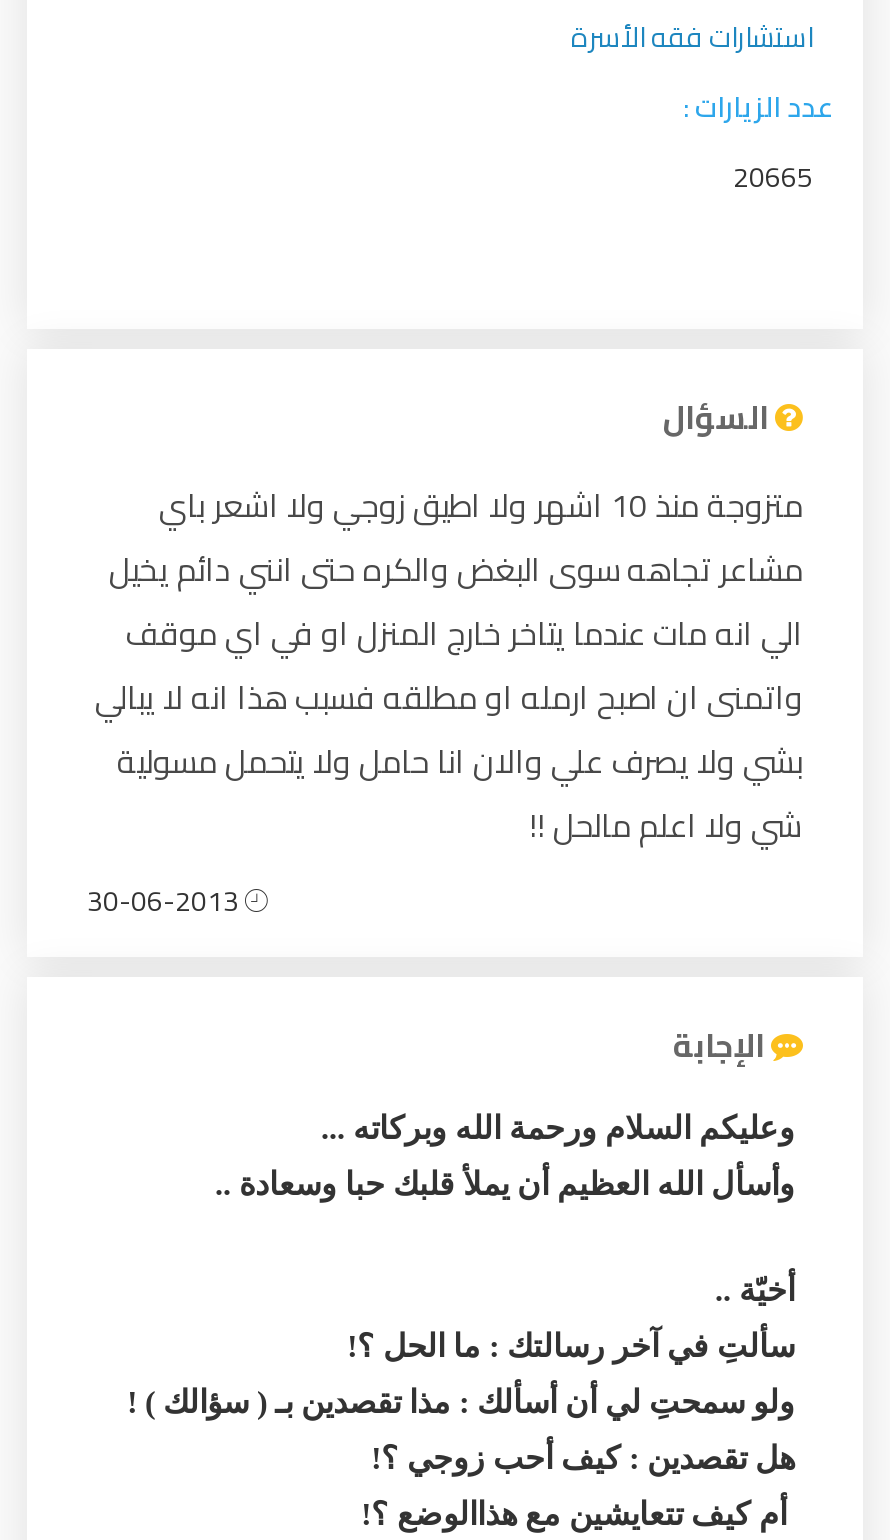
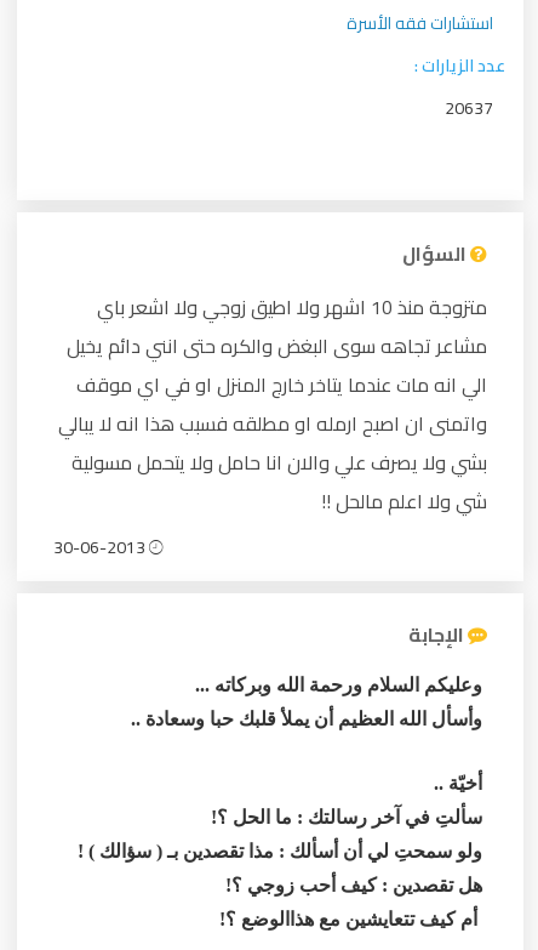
- 20665
+ 20637
